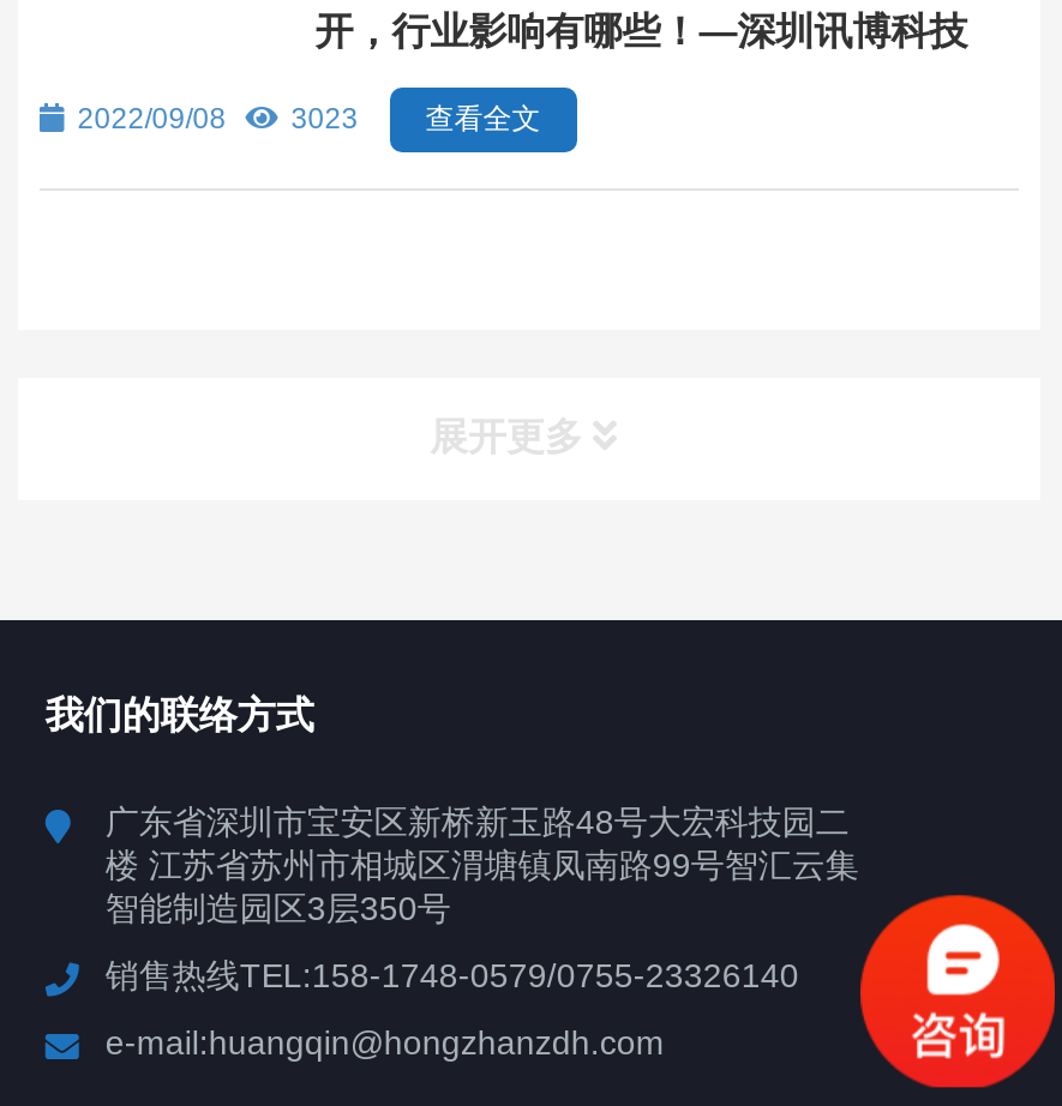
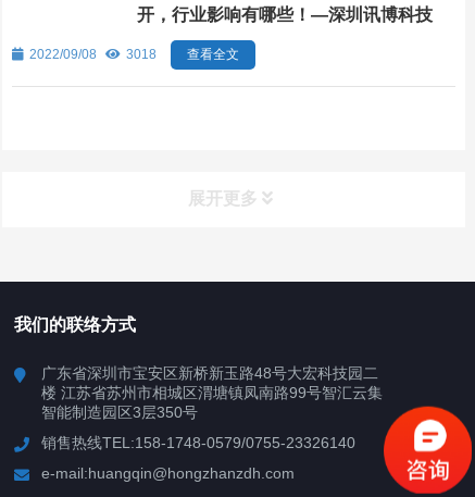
- 2022/09/08 3023 查看全文
+ 2022/09/08 3018 查看全文
